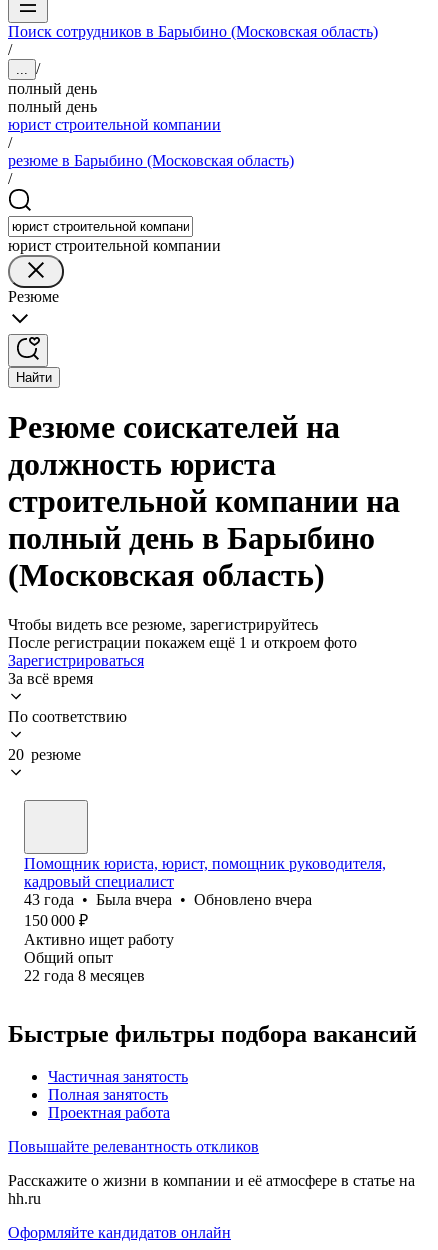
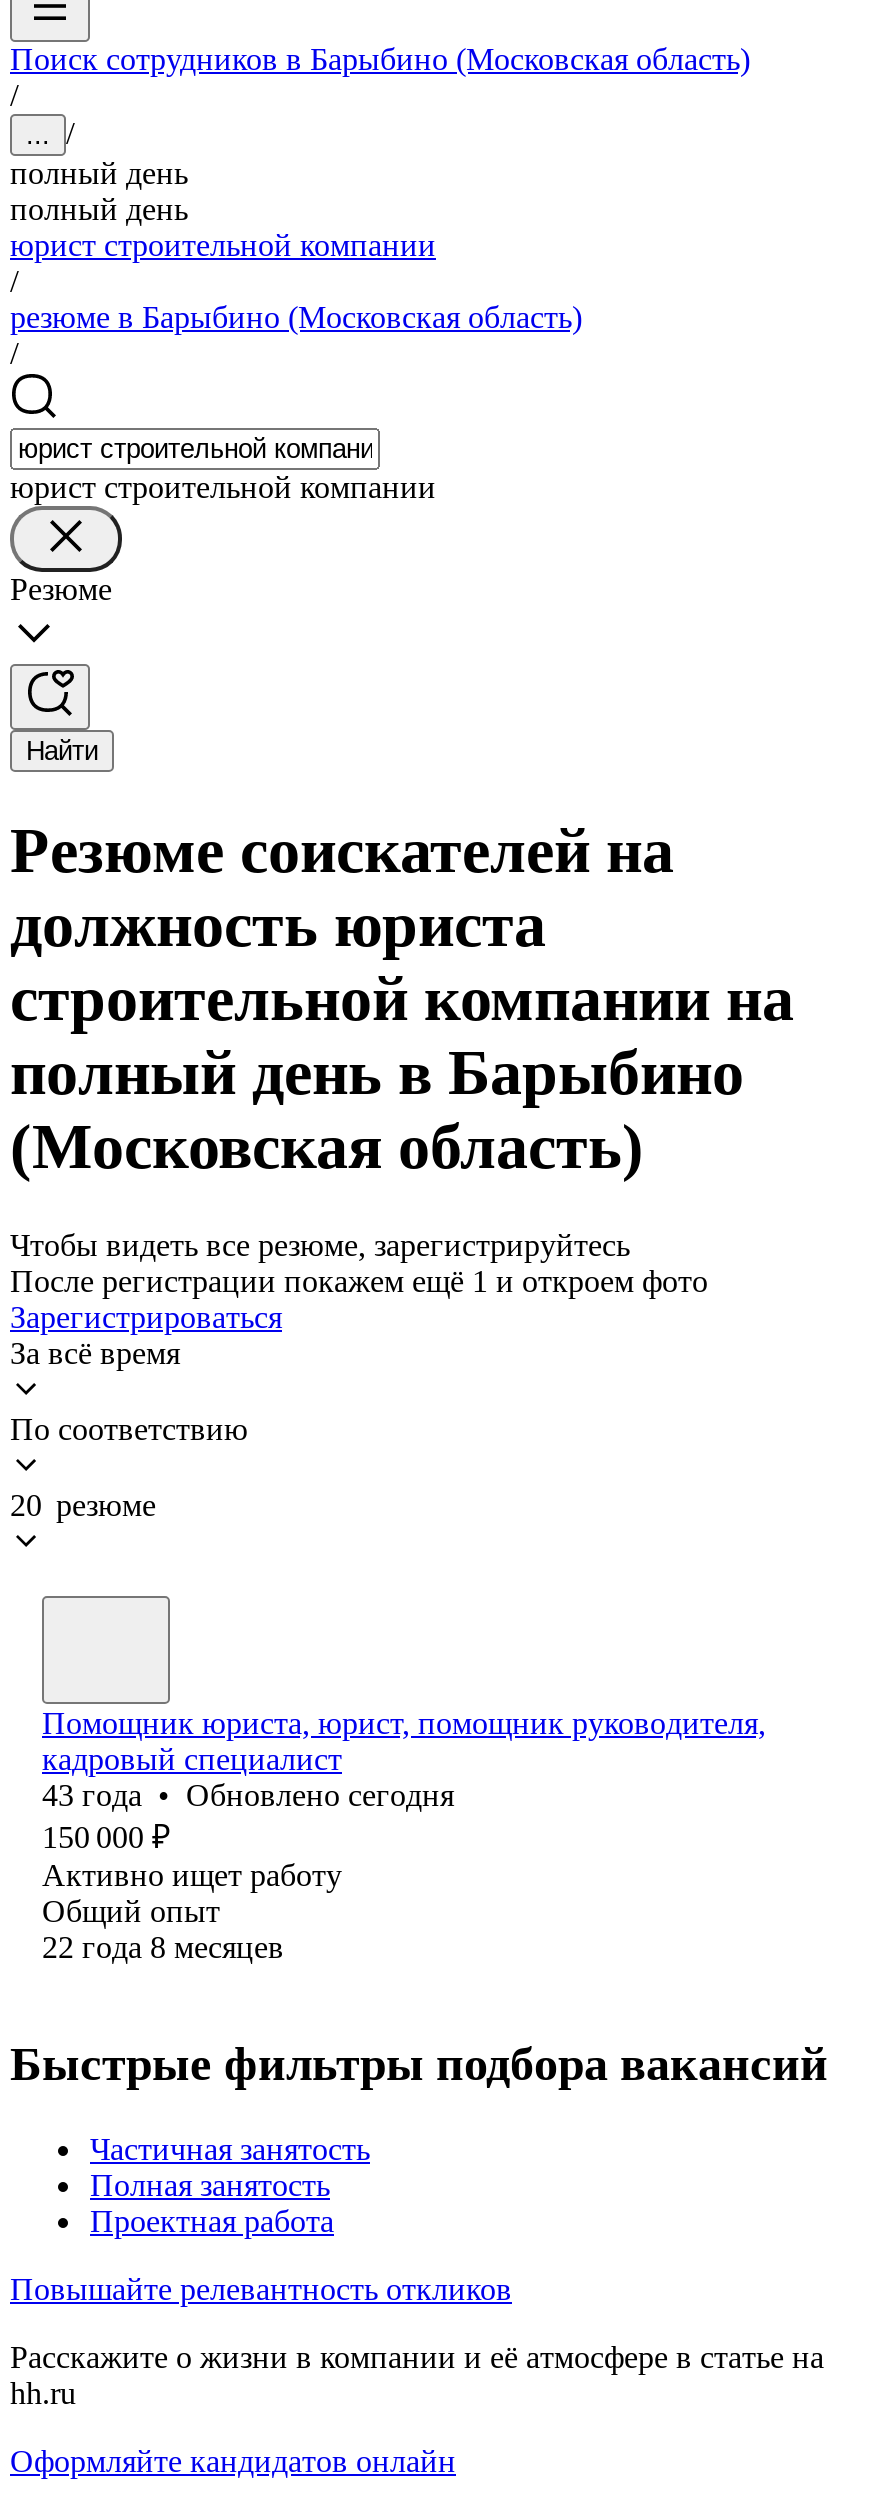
- 43 года • Была вчера • Обновлено вчера
+ 43 года • Обновлено сегодня
